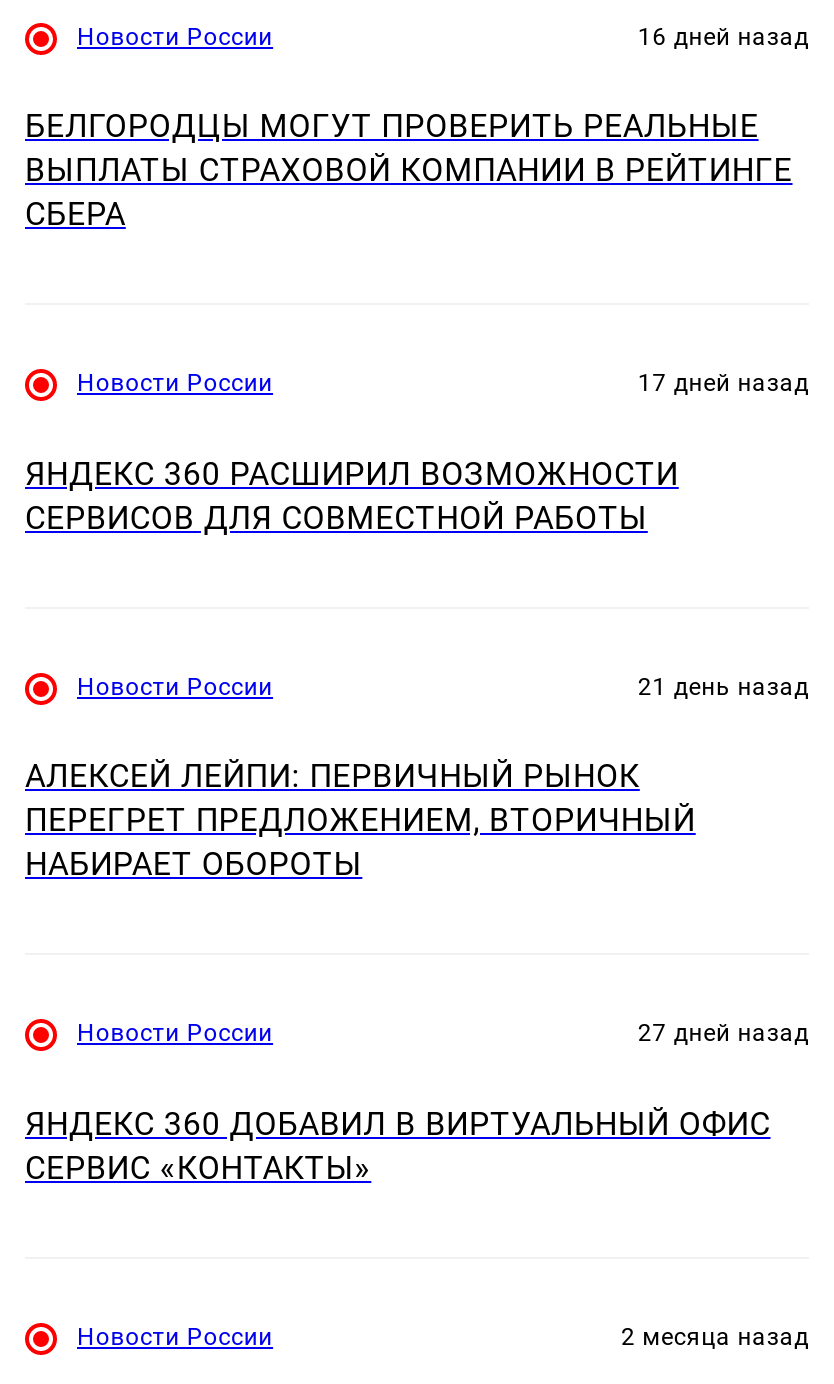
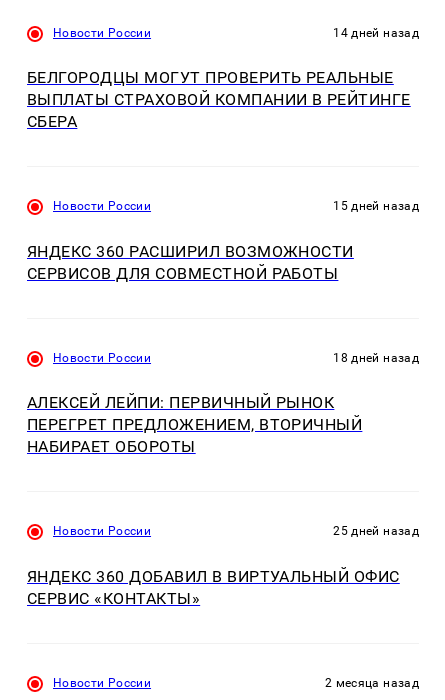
- 16 дней назад
+ 14 дней назад

- 17 дней назад
+ 15 дней назад

- 21 день назад
+ 18 дней назад

- 27 дней назад
+ 25 дней назад
